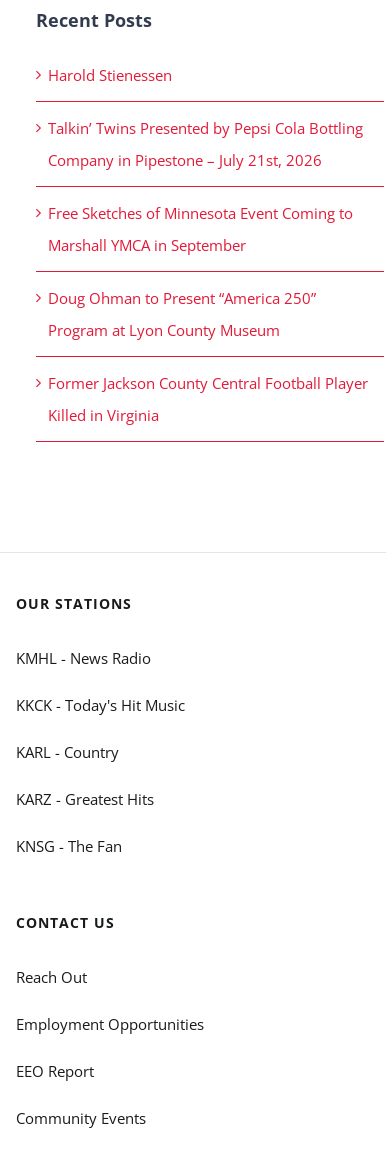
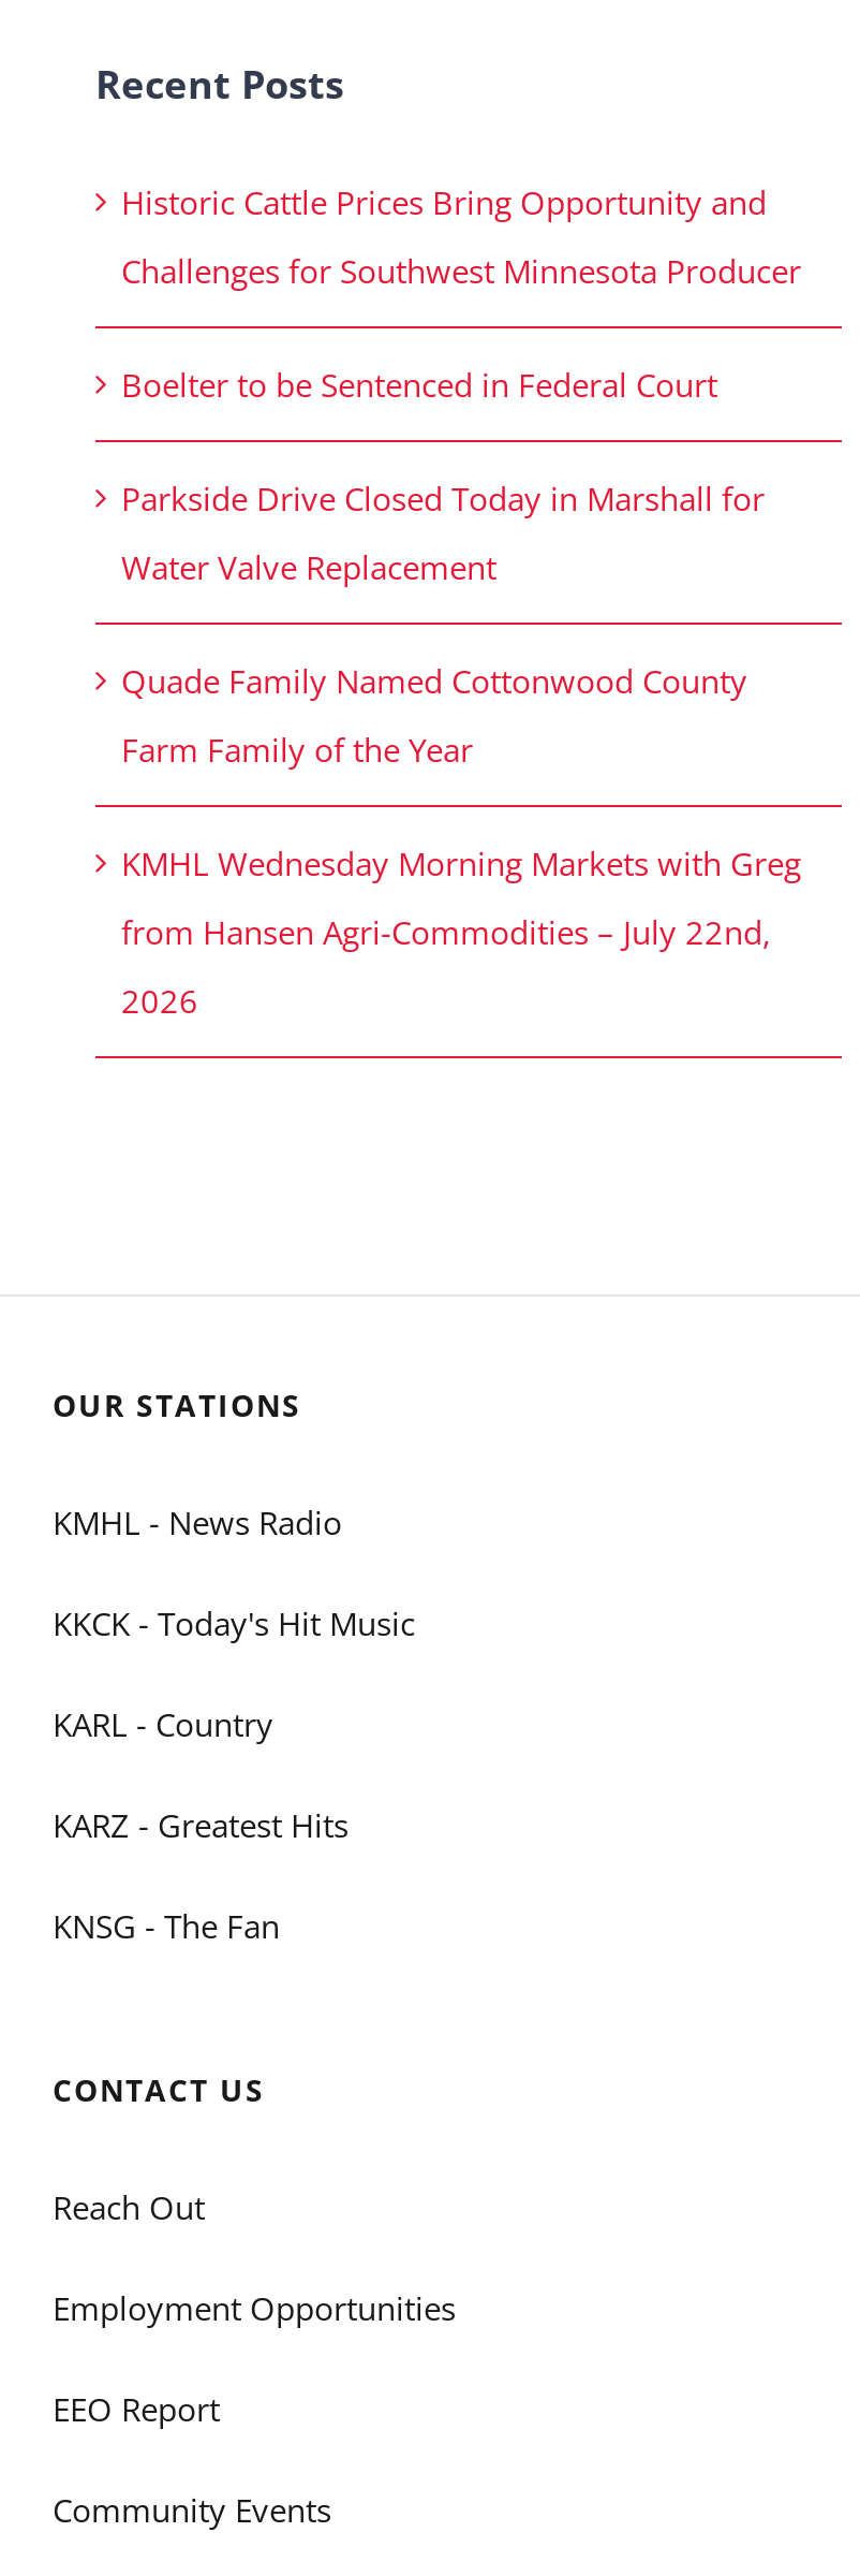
- Harold Stienessen
- Talkin’ Twins Presented by Pepsi Cola Bottling
- Company in Pipestone – July 21st, 2026
- Free Sketches of Minnesota Event Coming to
- Marshall YMCA in September
- Doug Ohman to Present “America 250”
- Program at Lyon County Museum
- Former Jackson County Central Football Player
- Killed in Virginia
+ Historic Cattle Prices Bring Opportunity and
+ Challenges for Southwest Minnesota Producer
+ Boelter to be Sentenced in Federal Court
+ Parkside Drive Closed Today in Marshall for
+ Water Valve Replacement
+ Quade Family Named Cottonwood County
+ Farm Family of the Year
+ KMHL Wednesday Morning Markets with Greg
+ from Hansen Agri-Commodities – July 22nd,
+ 2026
